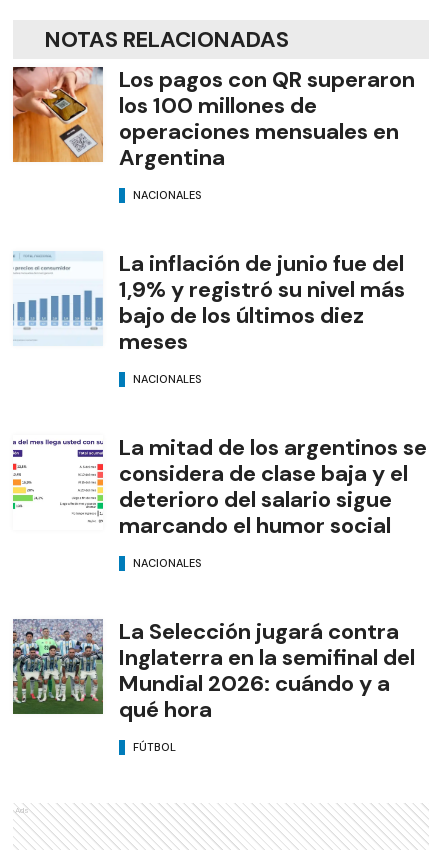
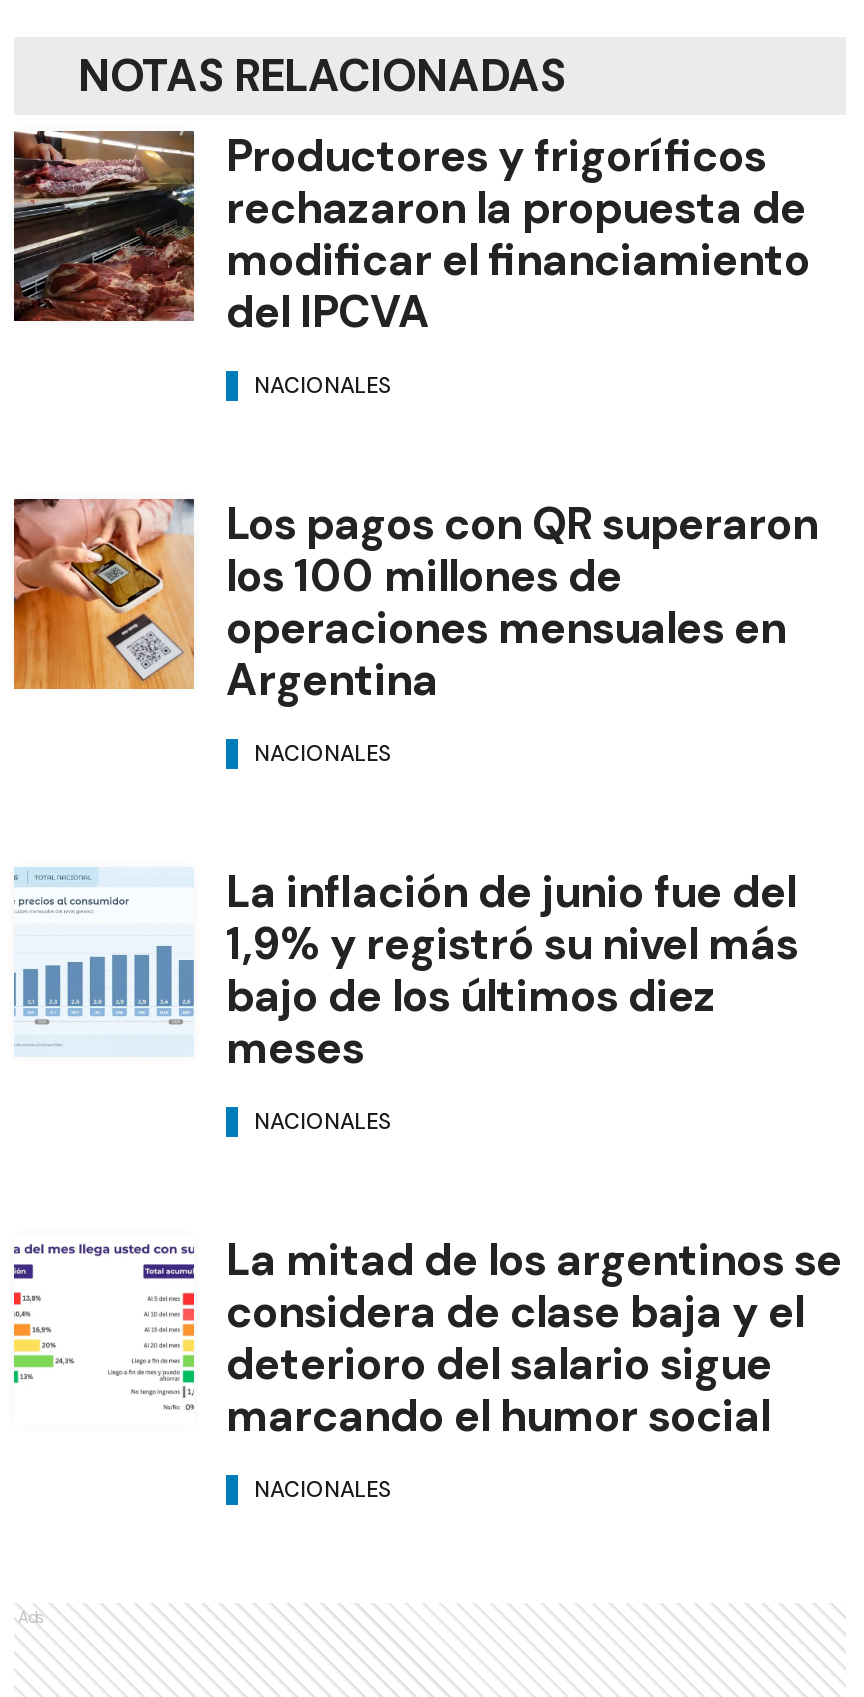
+ [image]
+ Productores y frigoríficos
+ rechazaron la propuesta de
+ modificar el financiamiento
+ del IPCVA
+ NACIONALES

moved down: [image] | Los pagos con QR superaron | los 100 millones de | ... | marcando el humor social | NACIONALES

- [image]
- La Selección jugará contra
- Inglaterra en la semifinal del
- Mundial 2026: cuándo y a
- qué hora
- FÚTBOL
